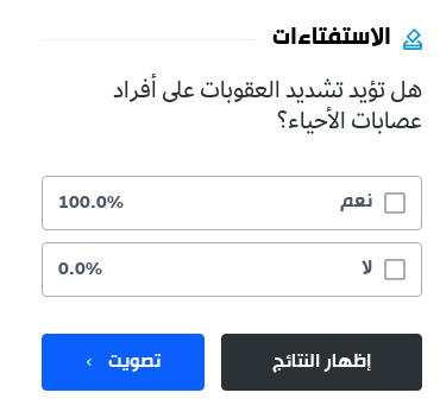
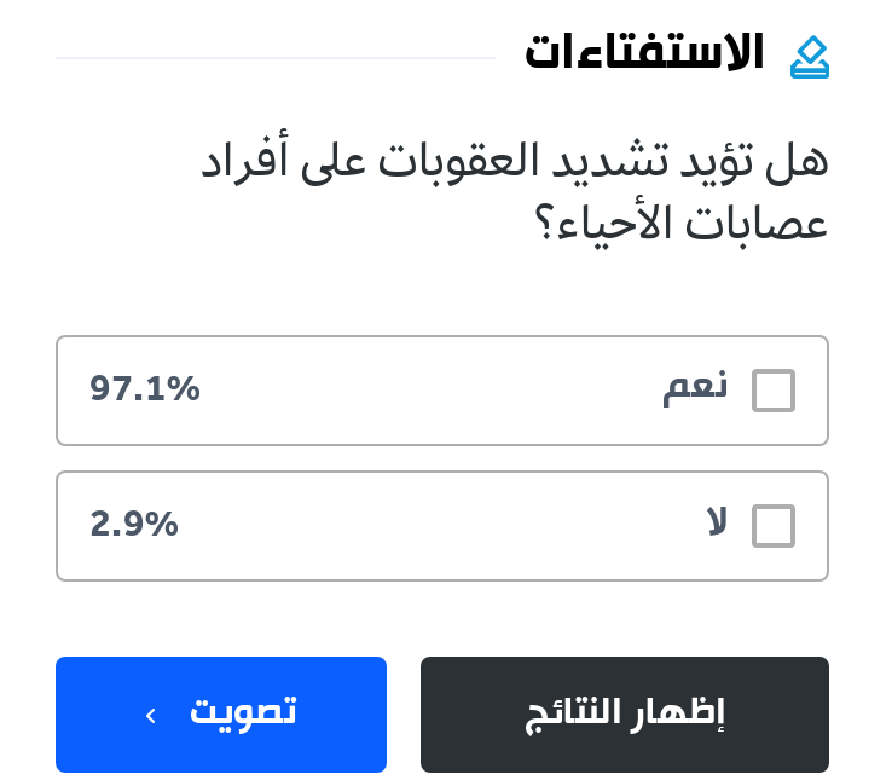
- 100.0%
+ 97.1%

- 0.0%
+ 2.9%
